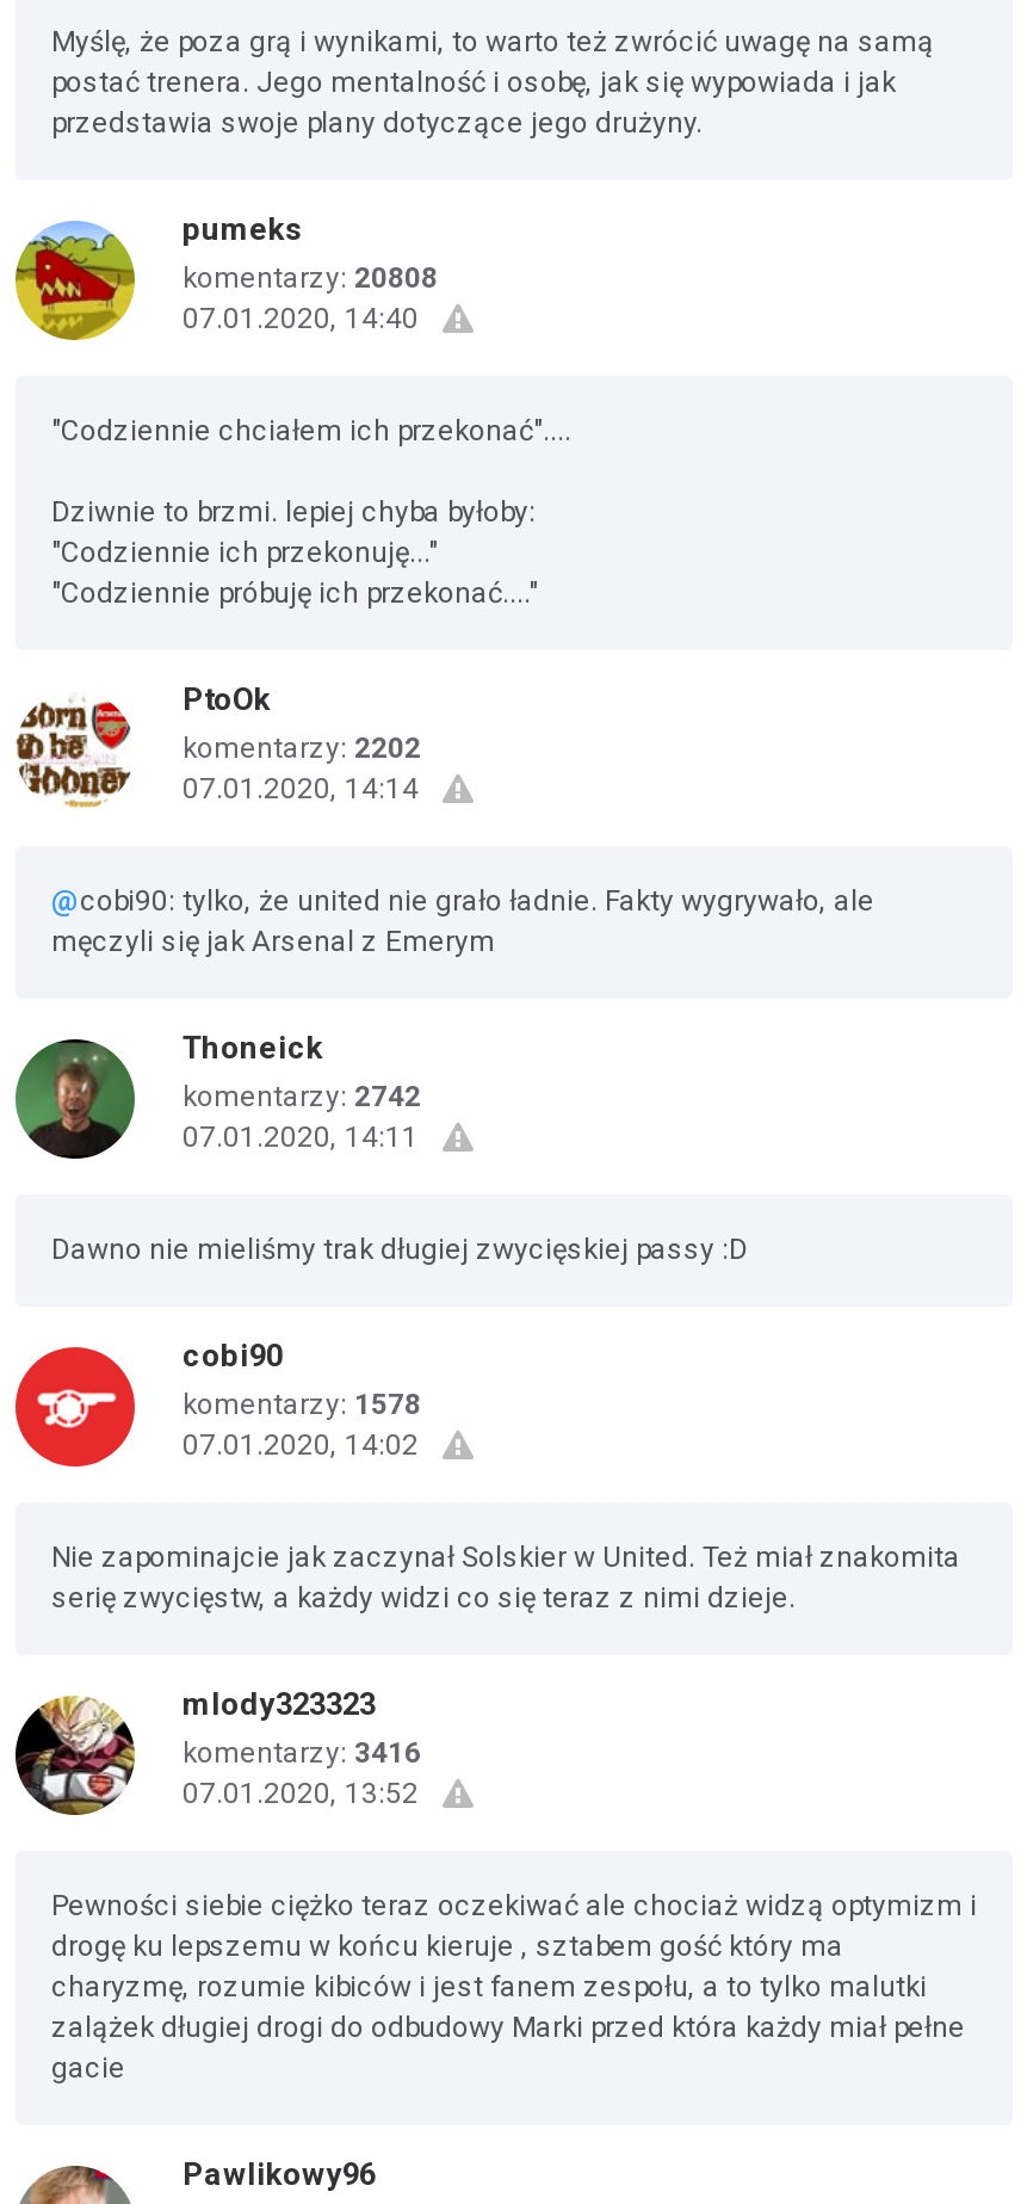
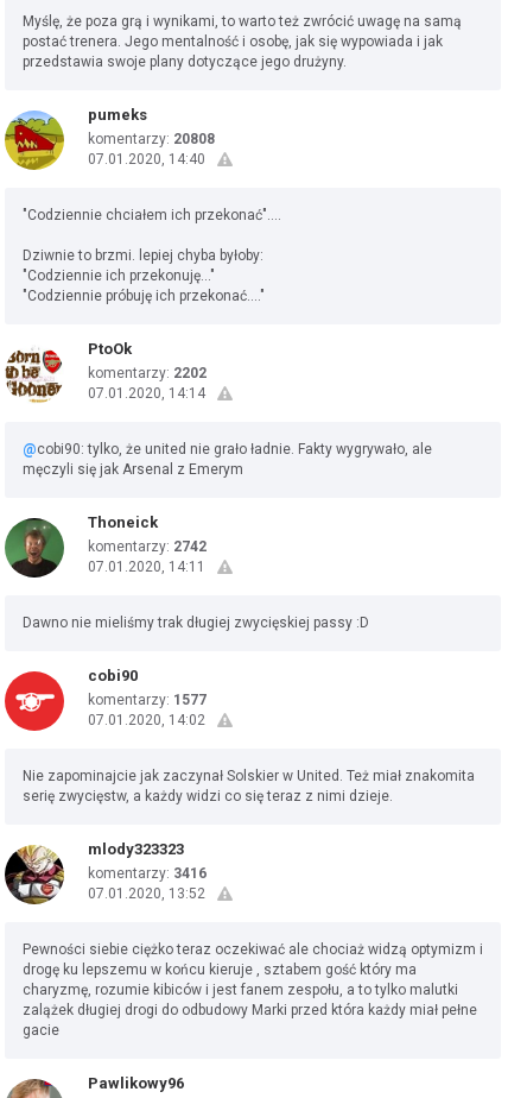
- komentarzy: 1578
+ komentarzy: 1577
